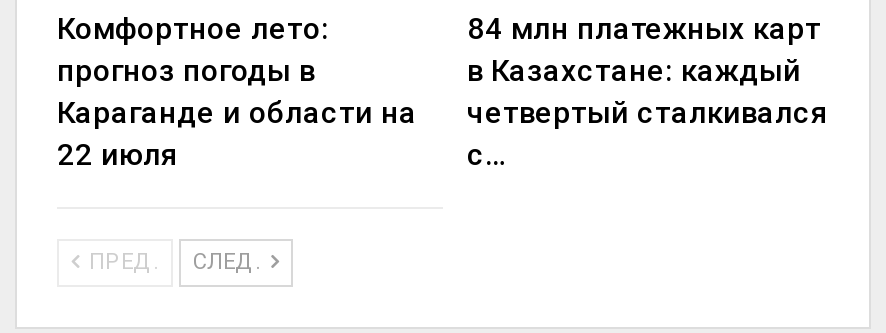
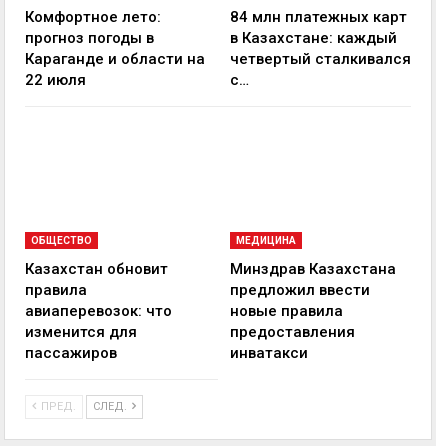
+ ОБЩЕСТВО
+ Казахстан обновит
+ правила
+ авиаперевозок: что
+ изменится для
+ пассажиров

+ МЕДИЦИНА
+ Минздрав Казахстана
+ предложил ввести
+ новые правила
+ предоставления
+ инватакси
